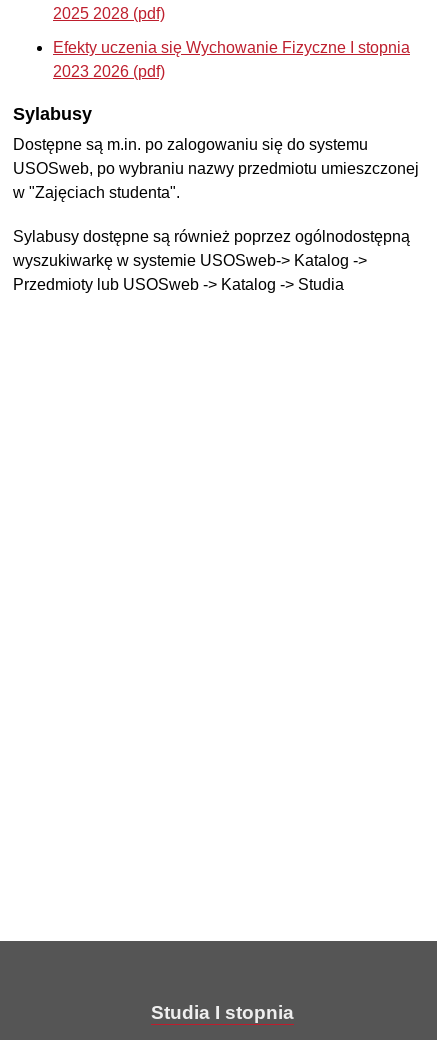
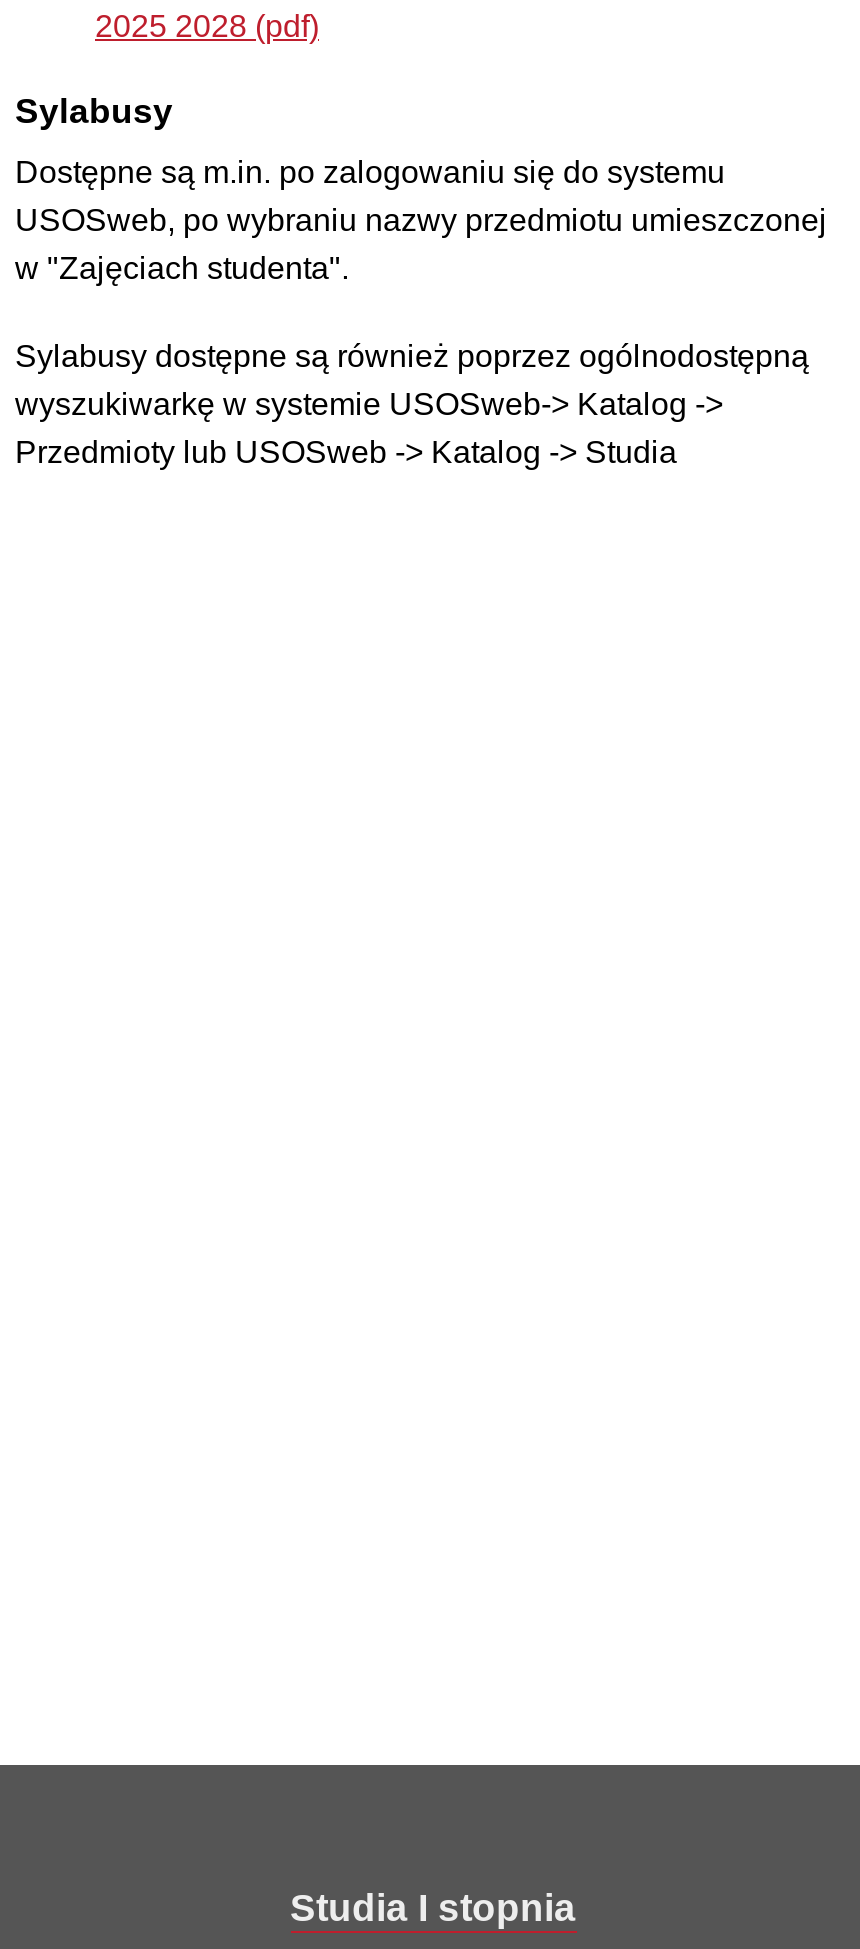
- Efekty uczenia się Wychowanie Fizyczne I stopnia
- 2023 2026 (pdf)
